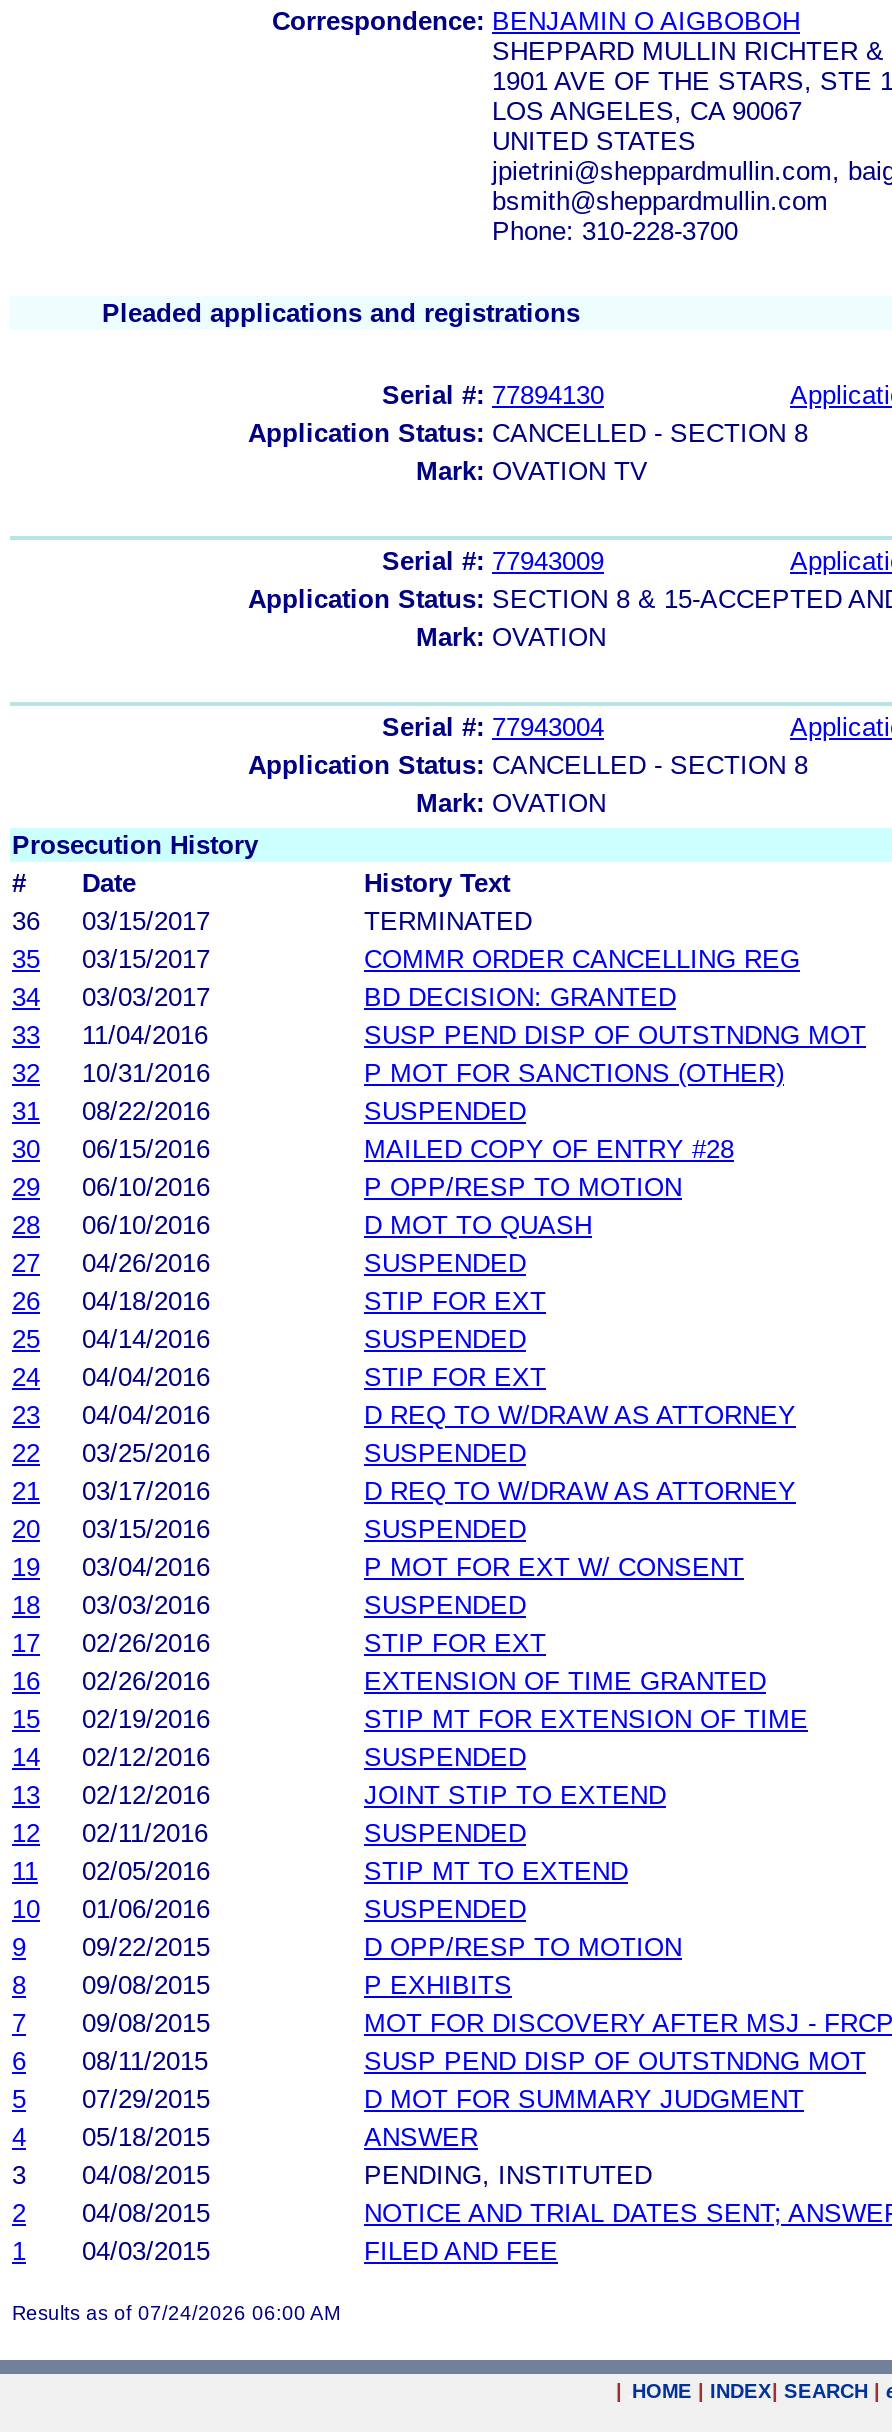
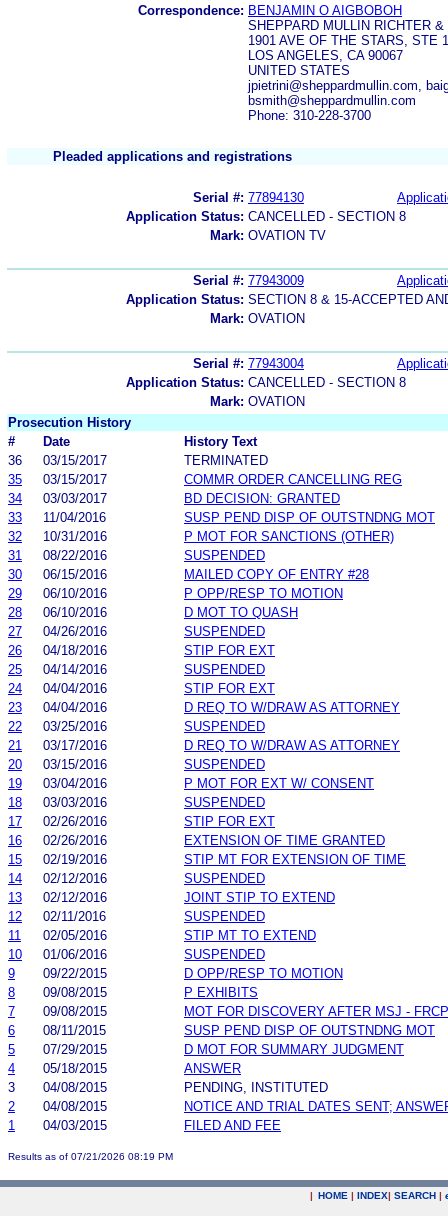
- Results as of 07/24/2026 06:00 AM
+ Results as of 07/21/2026 08:19 PM
